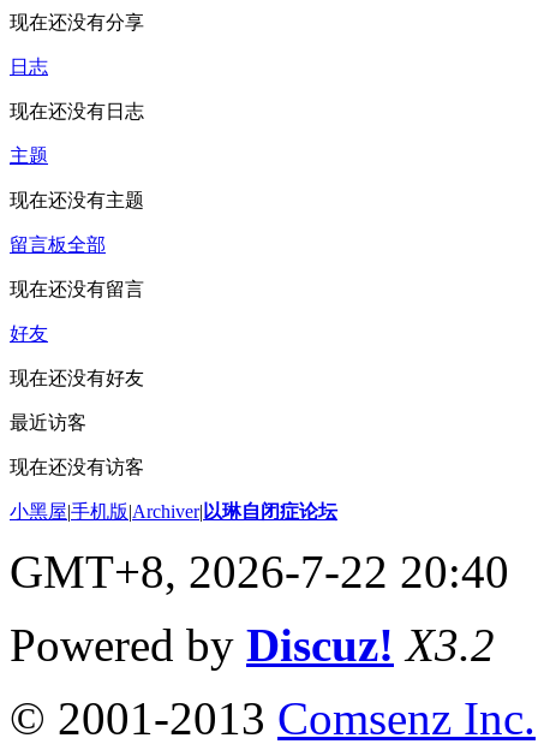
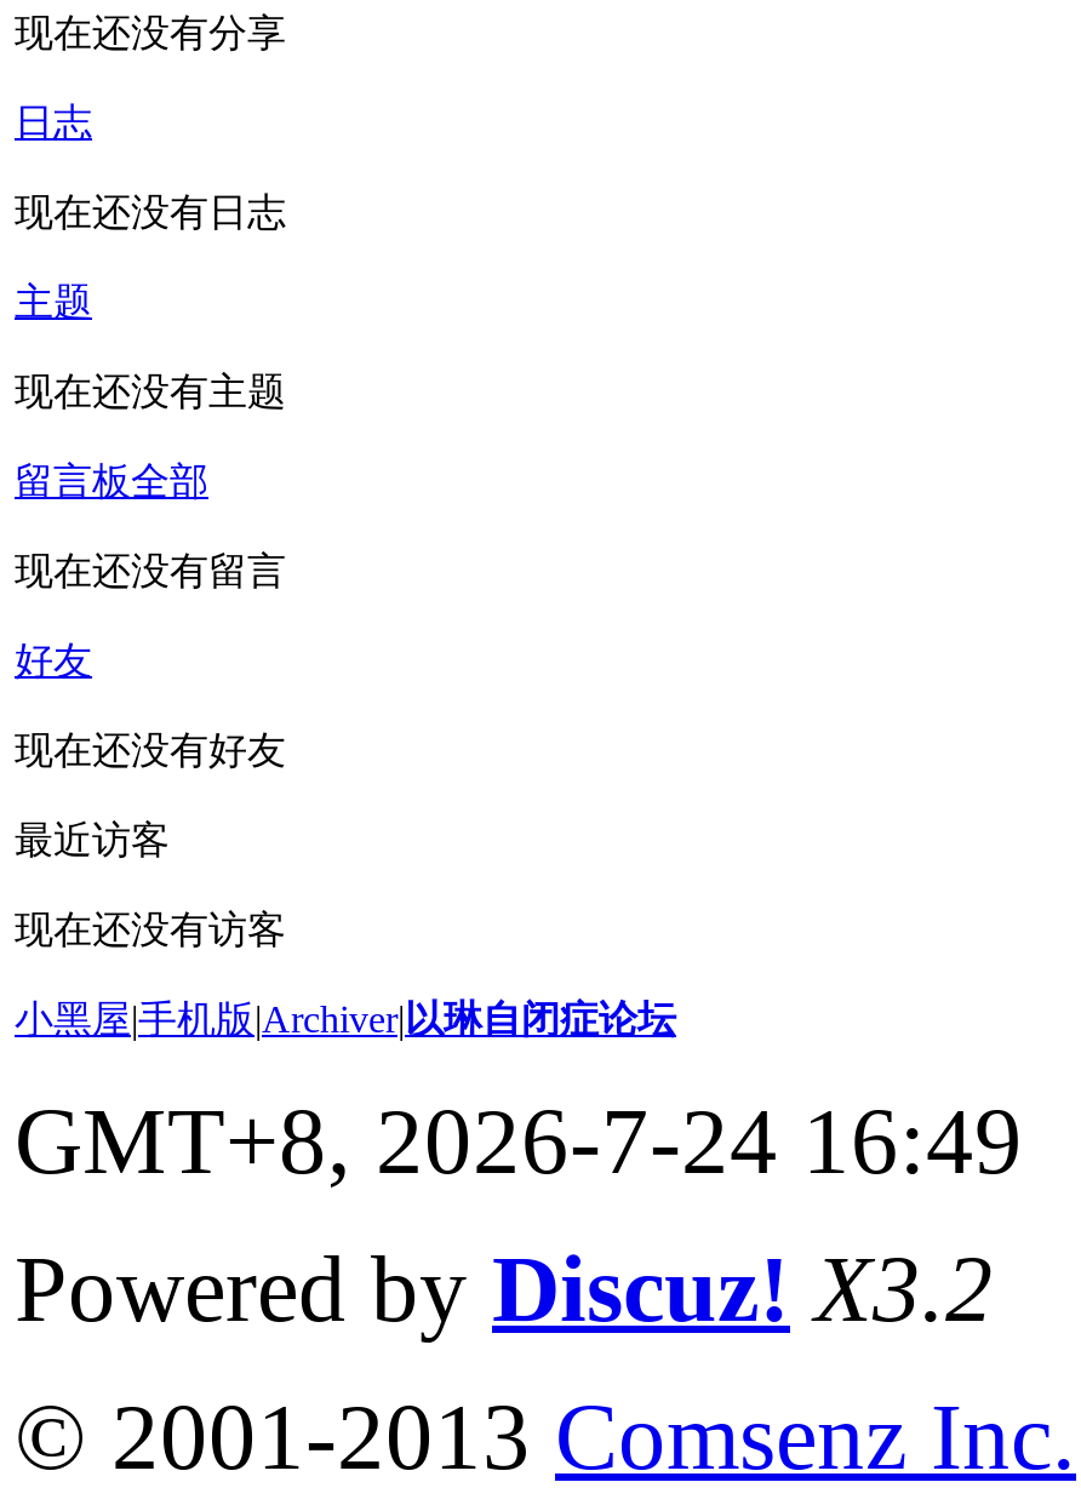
- GMT+8, 2026-7-22 20:40
+ GMT+8, 2026-7-24 16:49
